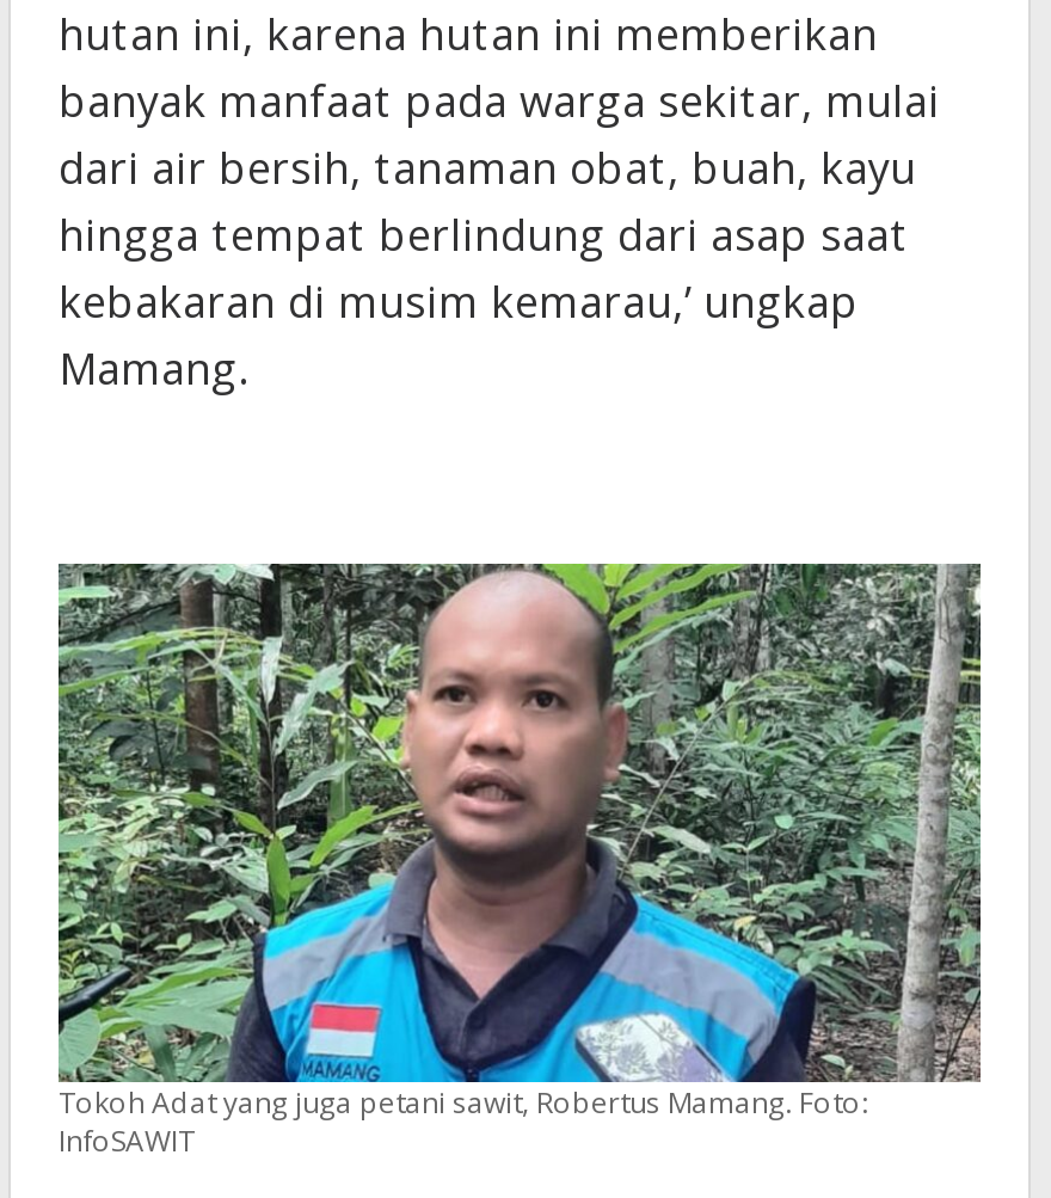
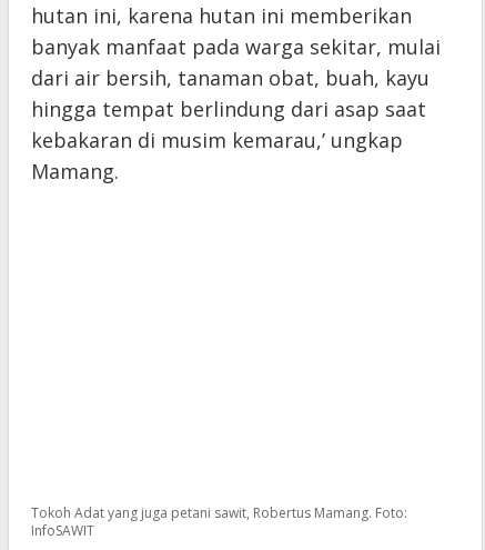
- [image]
